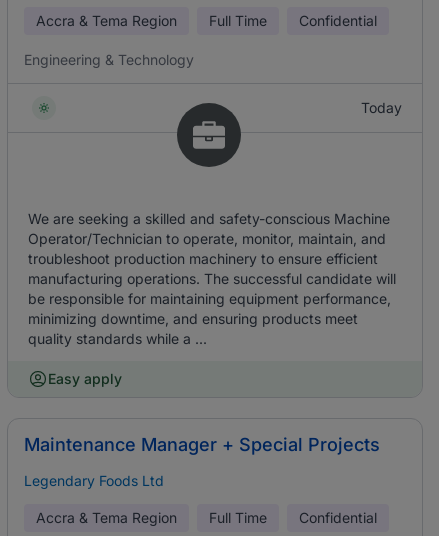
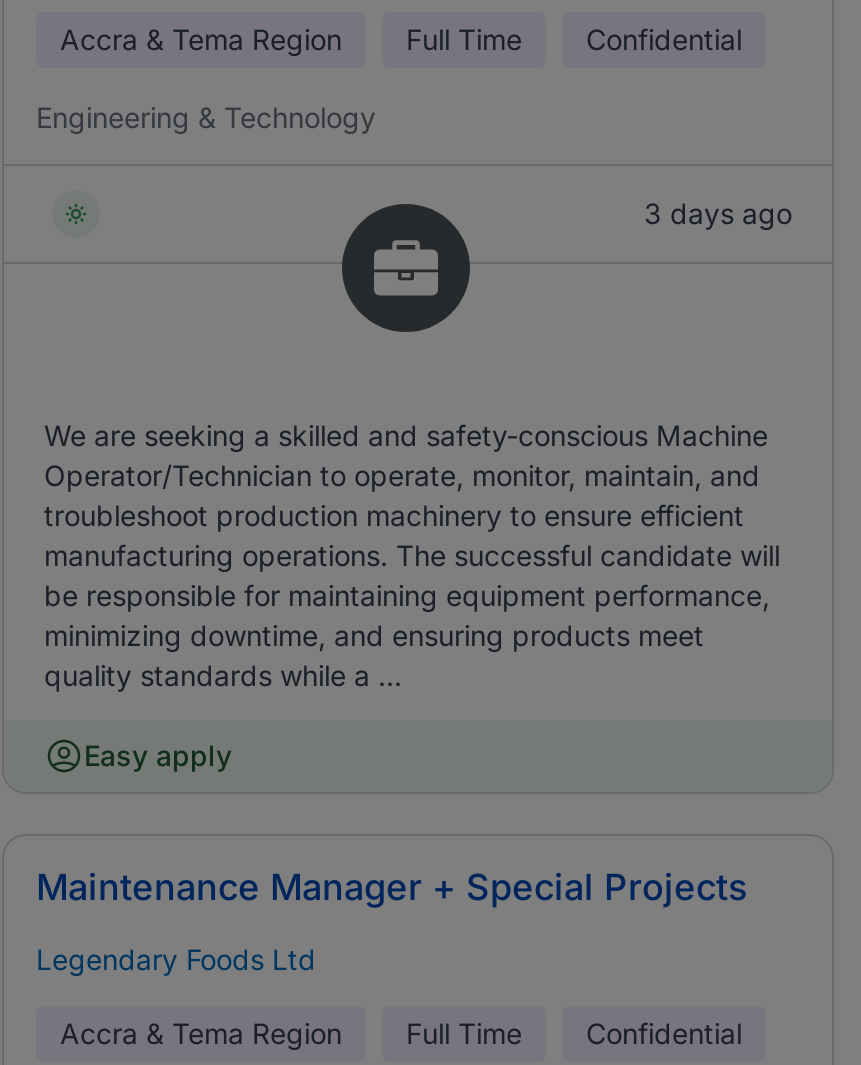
- Today
+ 3 days ago
